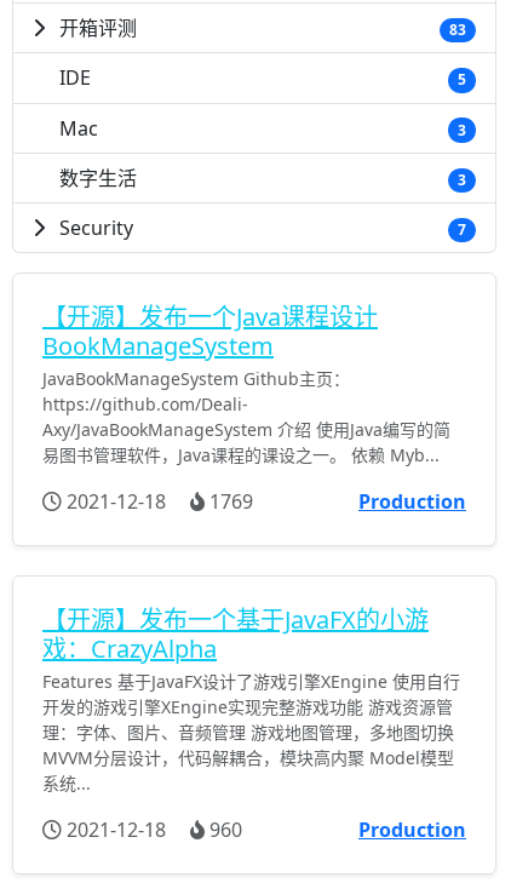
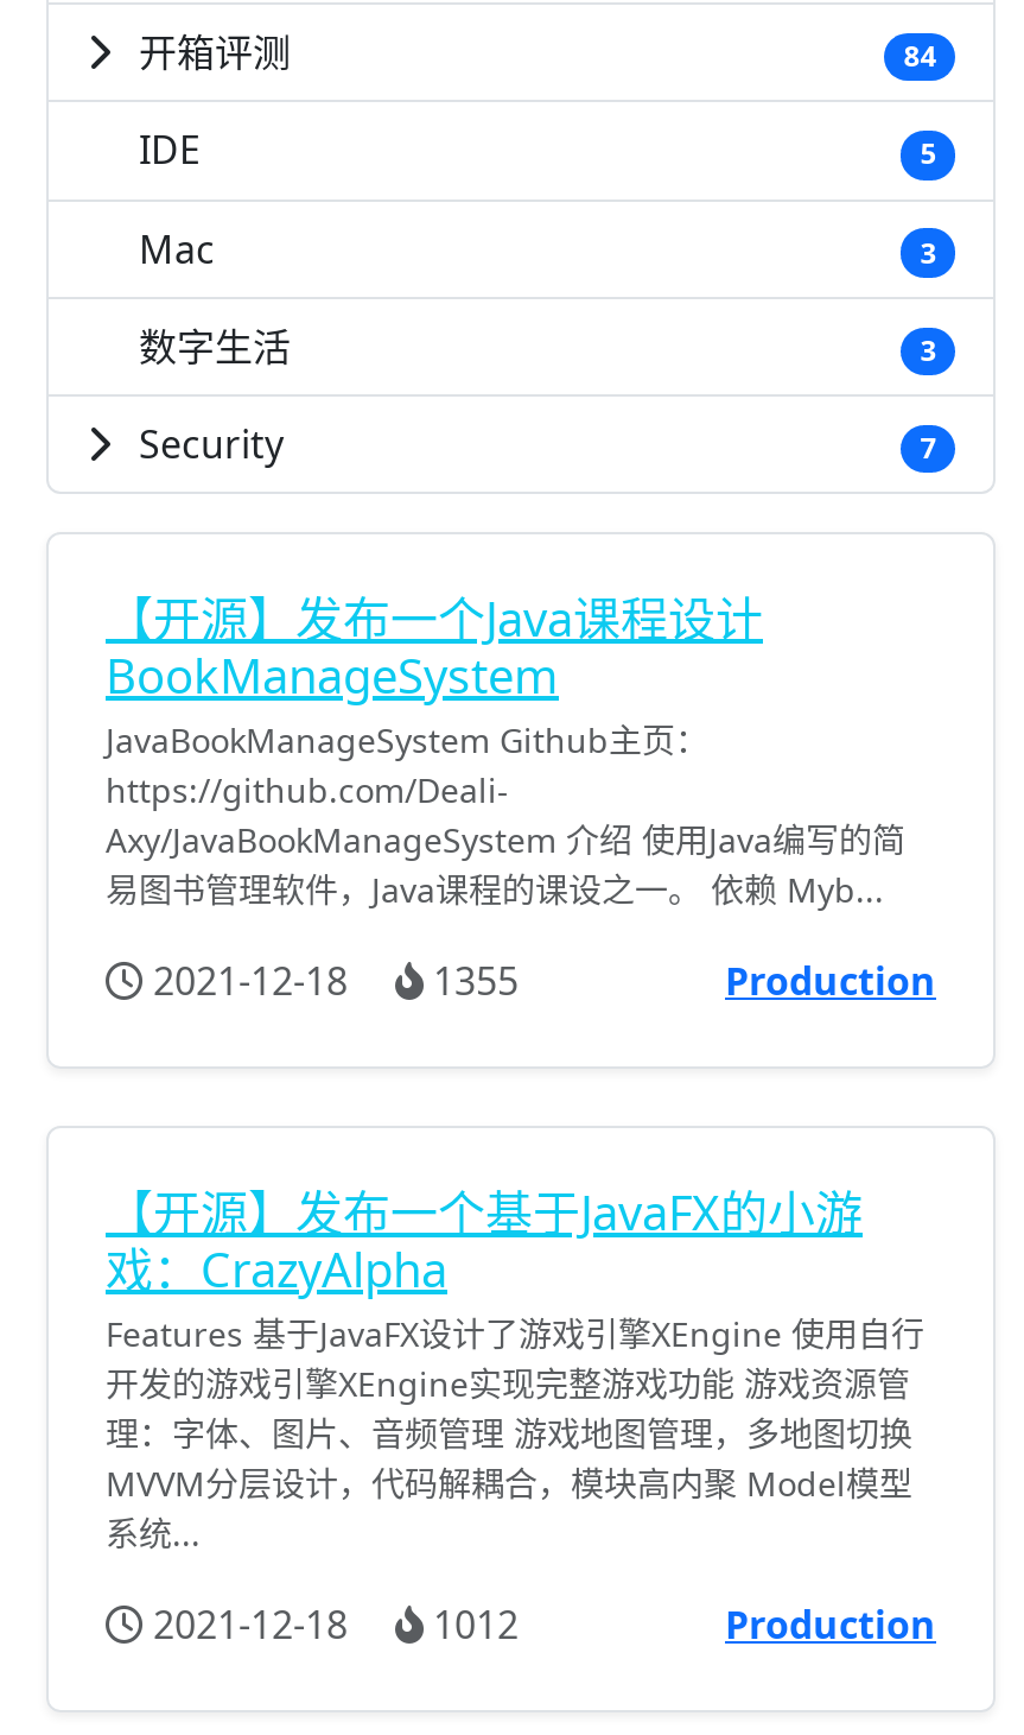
- 83
+ 84

- 2021-12-18 1769
+ 2021-12-18 1355

- 2021-12-18 960
+ 2021-12-18 1012
